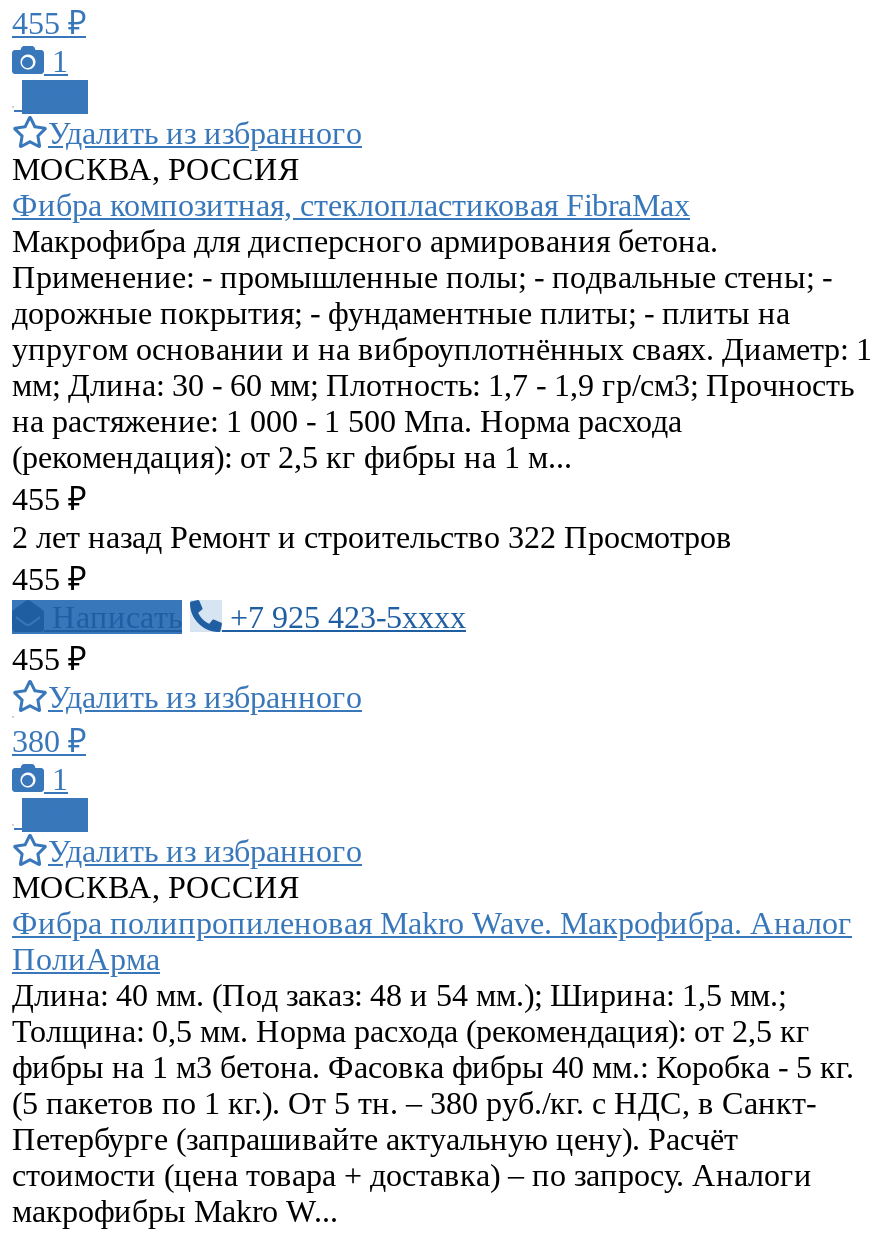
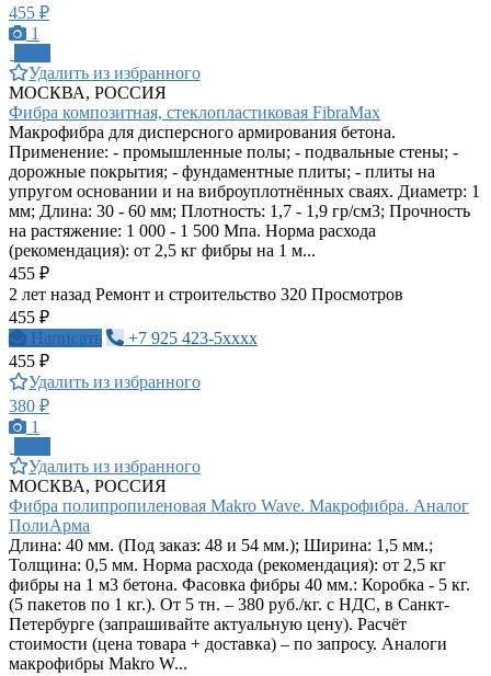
- 2 лет назад Ремонт и строительство 322 Просмотров
+ 2 лет назад Ремонт и строительство 320 Просмотров
